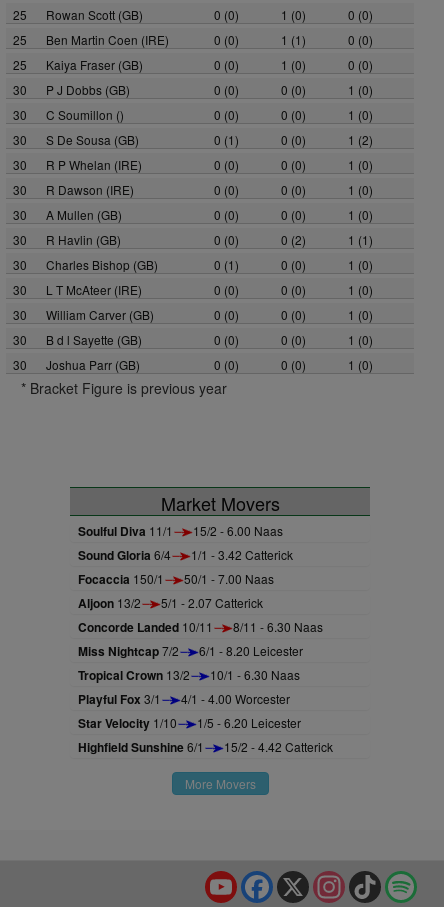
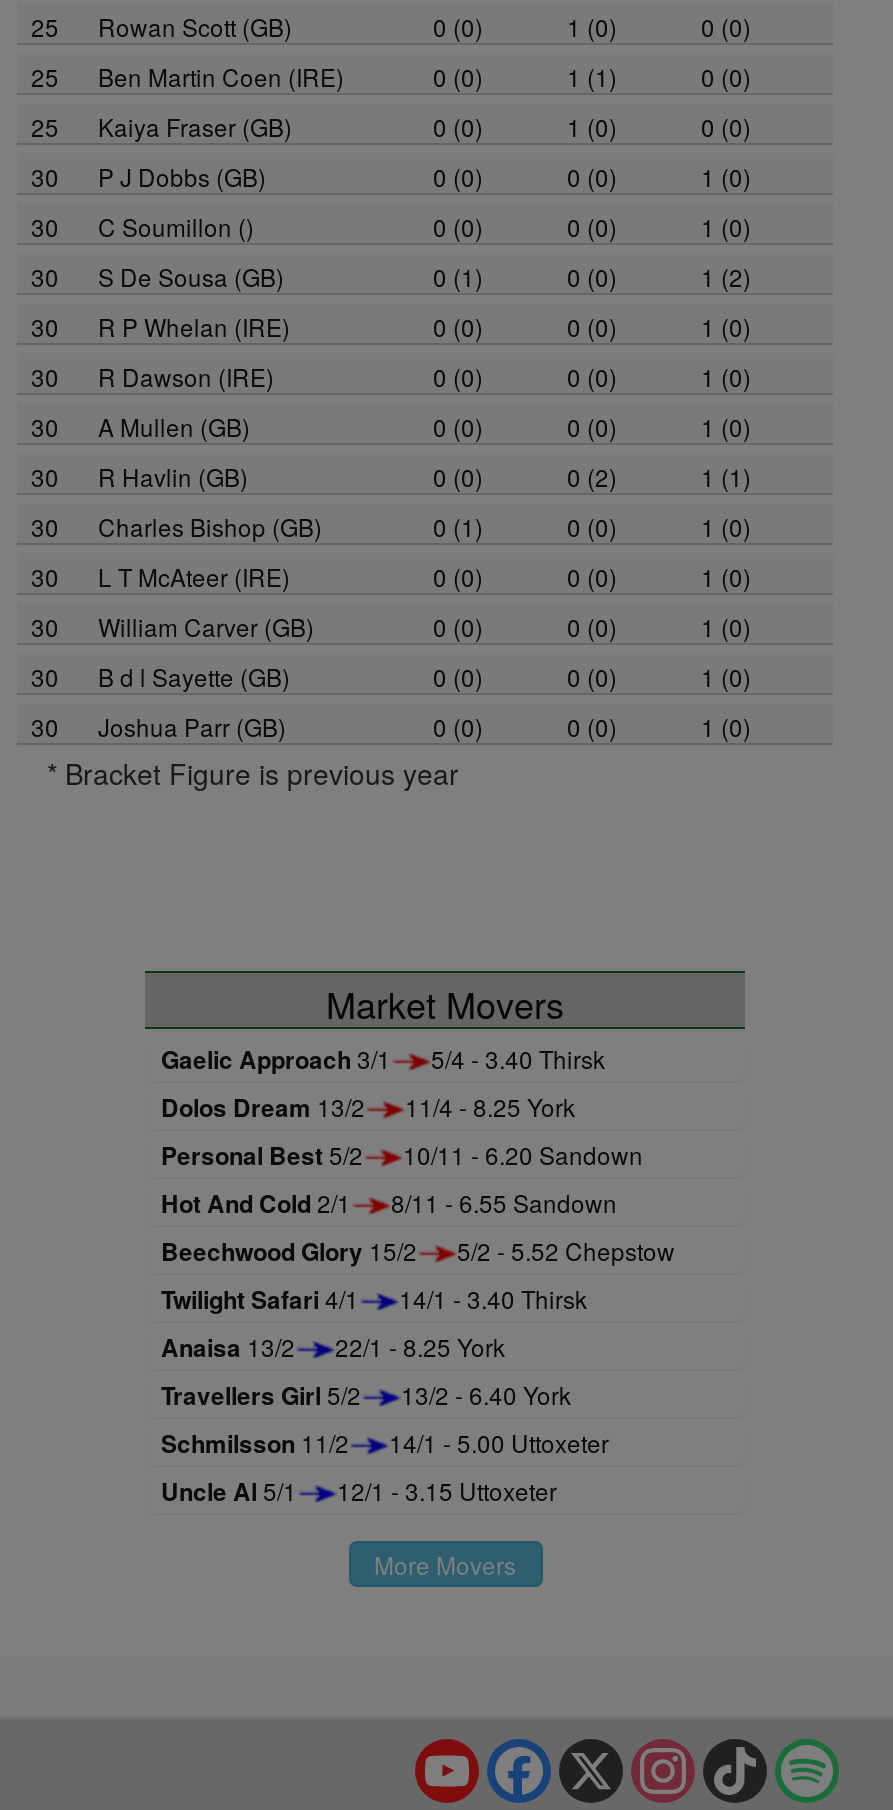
- Soulful Diva 11/1
- 15/2 - 6.00 Naas
- Sound Gloria 6/4
- 1/1 - 3.42 Catterick
- Focaccia 150/1
- 50/1 - 7.00 Naas
- Aljoon 13/2
- 5/1 - 2.07 Catterick
- Concorde Landed 10/11
- 8/11 - 6.30 Naas
- Miss Nightcap 7/2
- 6/1 - 8.20 Leicester
- Tropical Crown 13/2
- 10/1 - 6.30 Naas
- Playful Fox 3/1
- 4/1 - 4.00 Worcester
- Star Velocity 1/10
- 1/5 - 6.20 Leicester
- Highfield Sunshine 6/1
- 15/2 - 4.42 Catterick
+ Gaelic Approach 3/1
+ 5/4 - 3.40 Thirsk
+ Dolos Dream 13/2
+ 11/4 - 8.25 York
+ Personal Best 5/2
+ 10/11 - 6.20 Sandown
+ Hot And Cold 2/1
+ 8/11 - 6.55 Sandown
+ Beechwood Glory 15/2
+ 5/2 - 5.52 Chepstow
+ Twilight Safari 4/1
+ 14/1 - 3.40 Thirsk
+ Anaisa 13/2
+ 22/1 - 8.25 York
+ Travellers Girl 5/2
+ 13/2 - 6.40 York
+ Schmilsson 11/2
+ 14/1 - 5.00 Uttoxeter
+ Uncle Al 5/1
+ 12/1 - 3.15 Uttoxeter
